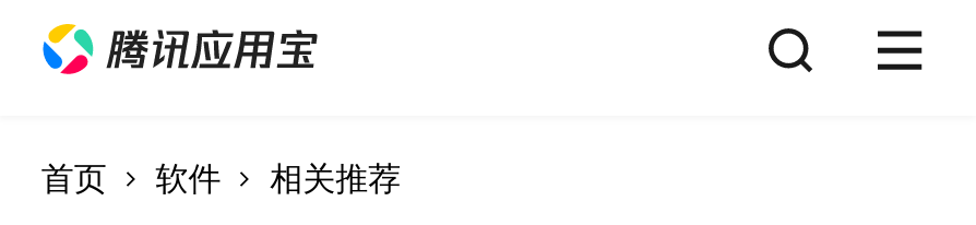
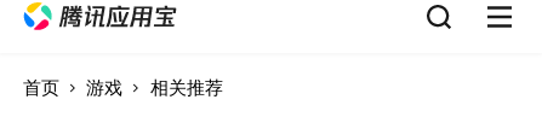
- 软件
+ 游戏
